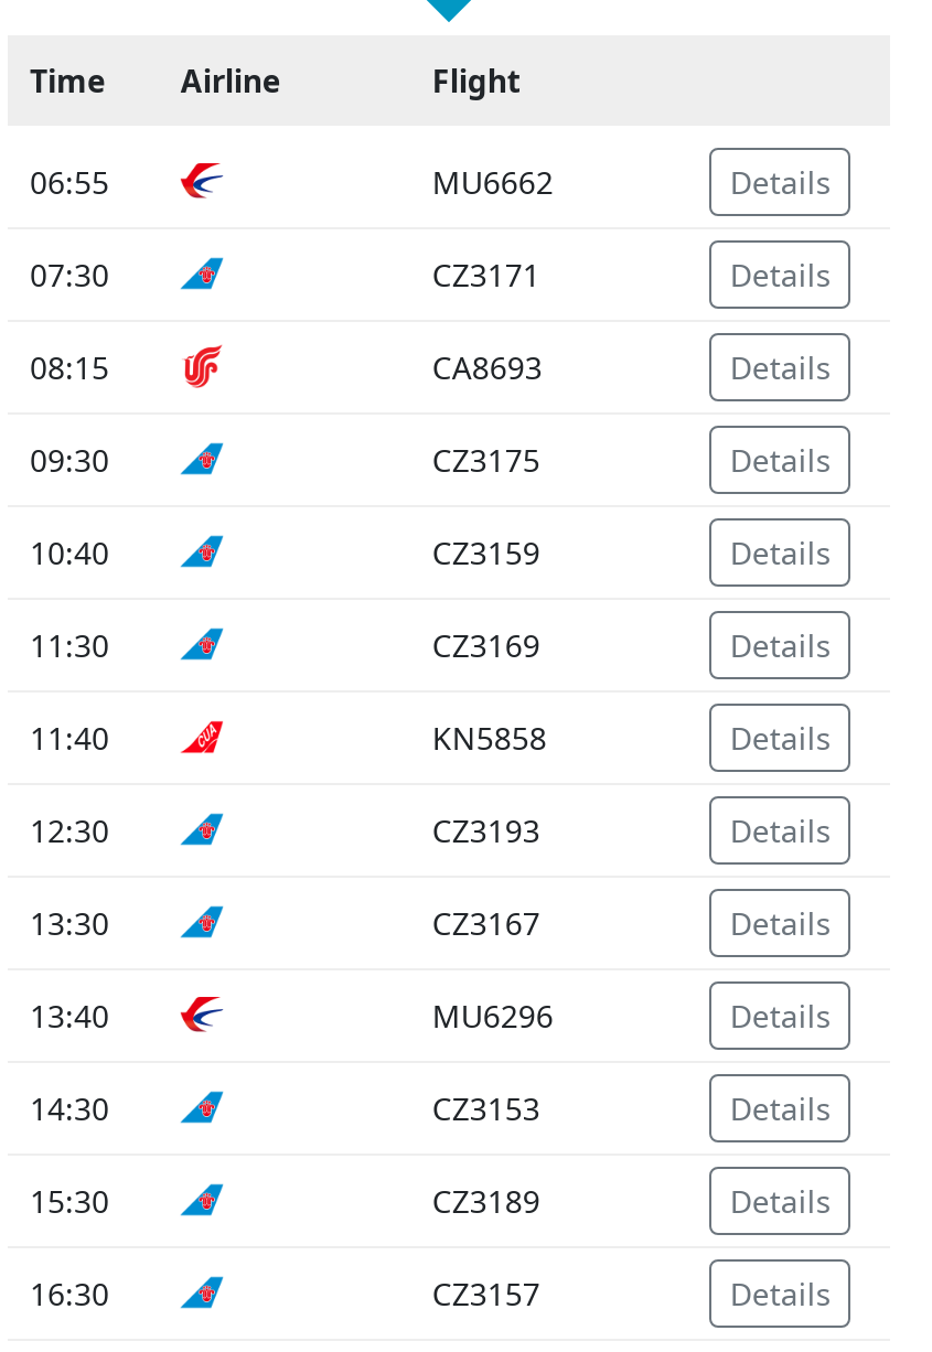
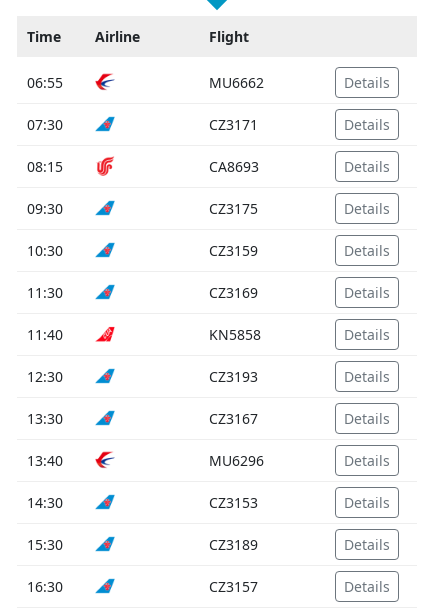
- 10:40
+ 10:30
